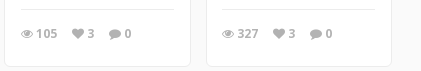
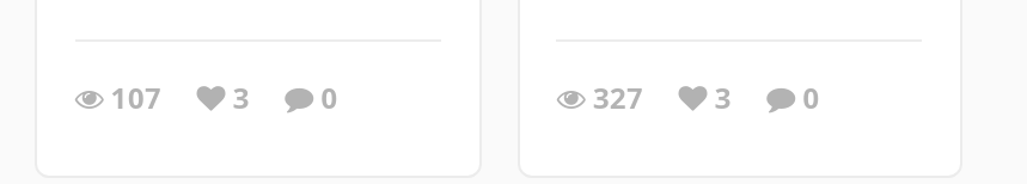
- 105 3 0
+ 107 3 0
